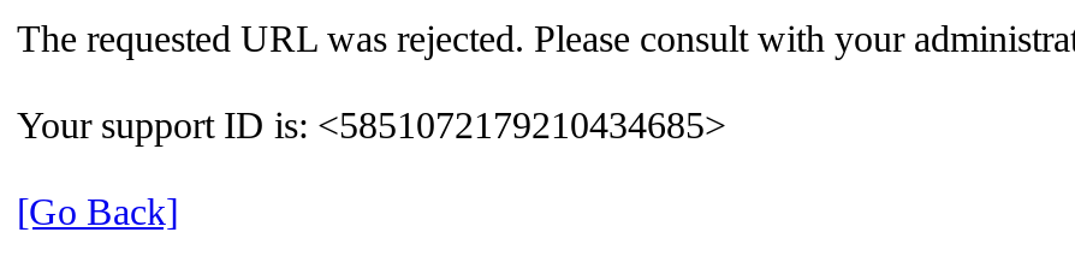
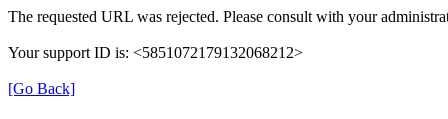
- Your support ID is: <5851072179210434685>
+ Your support ID is: <5851072179132068212>
